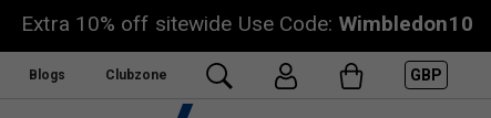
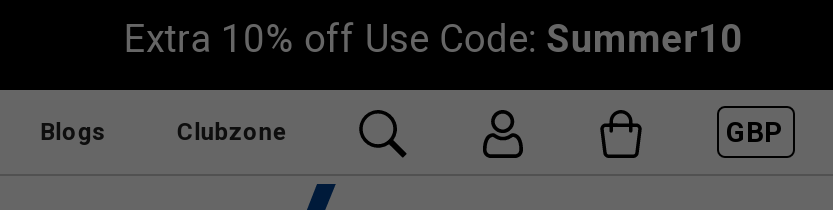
- Extra 10% off sitewide Use Code: Wimbledon10
+ Extra 10% off Use Code: Summer10
